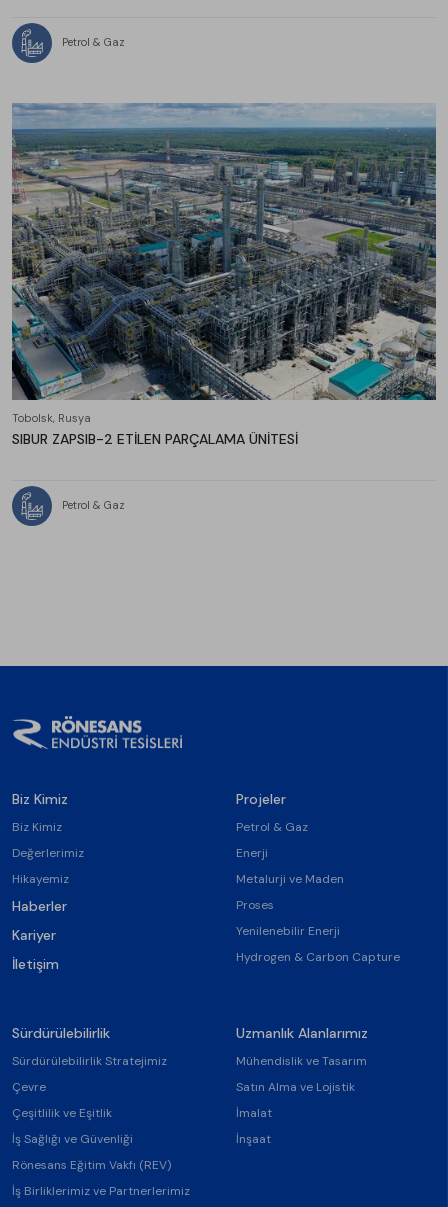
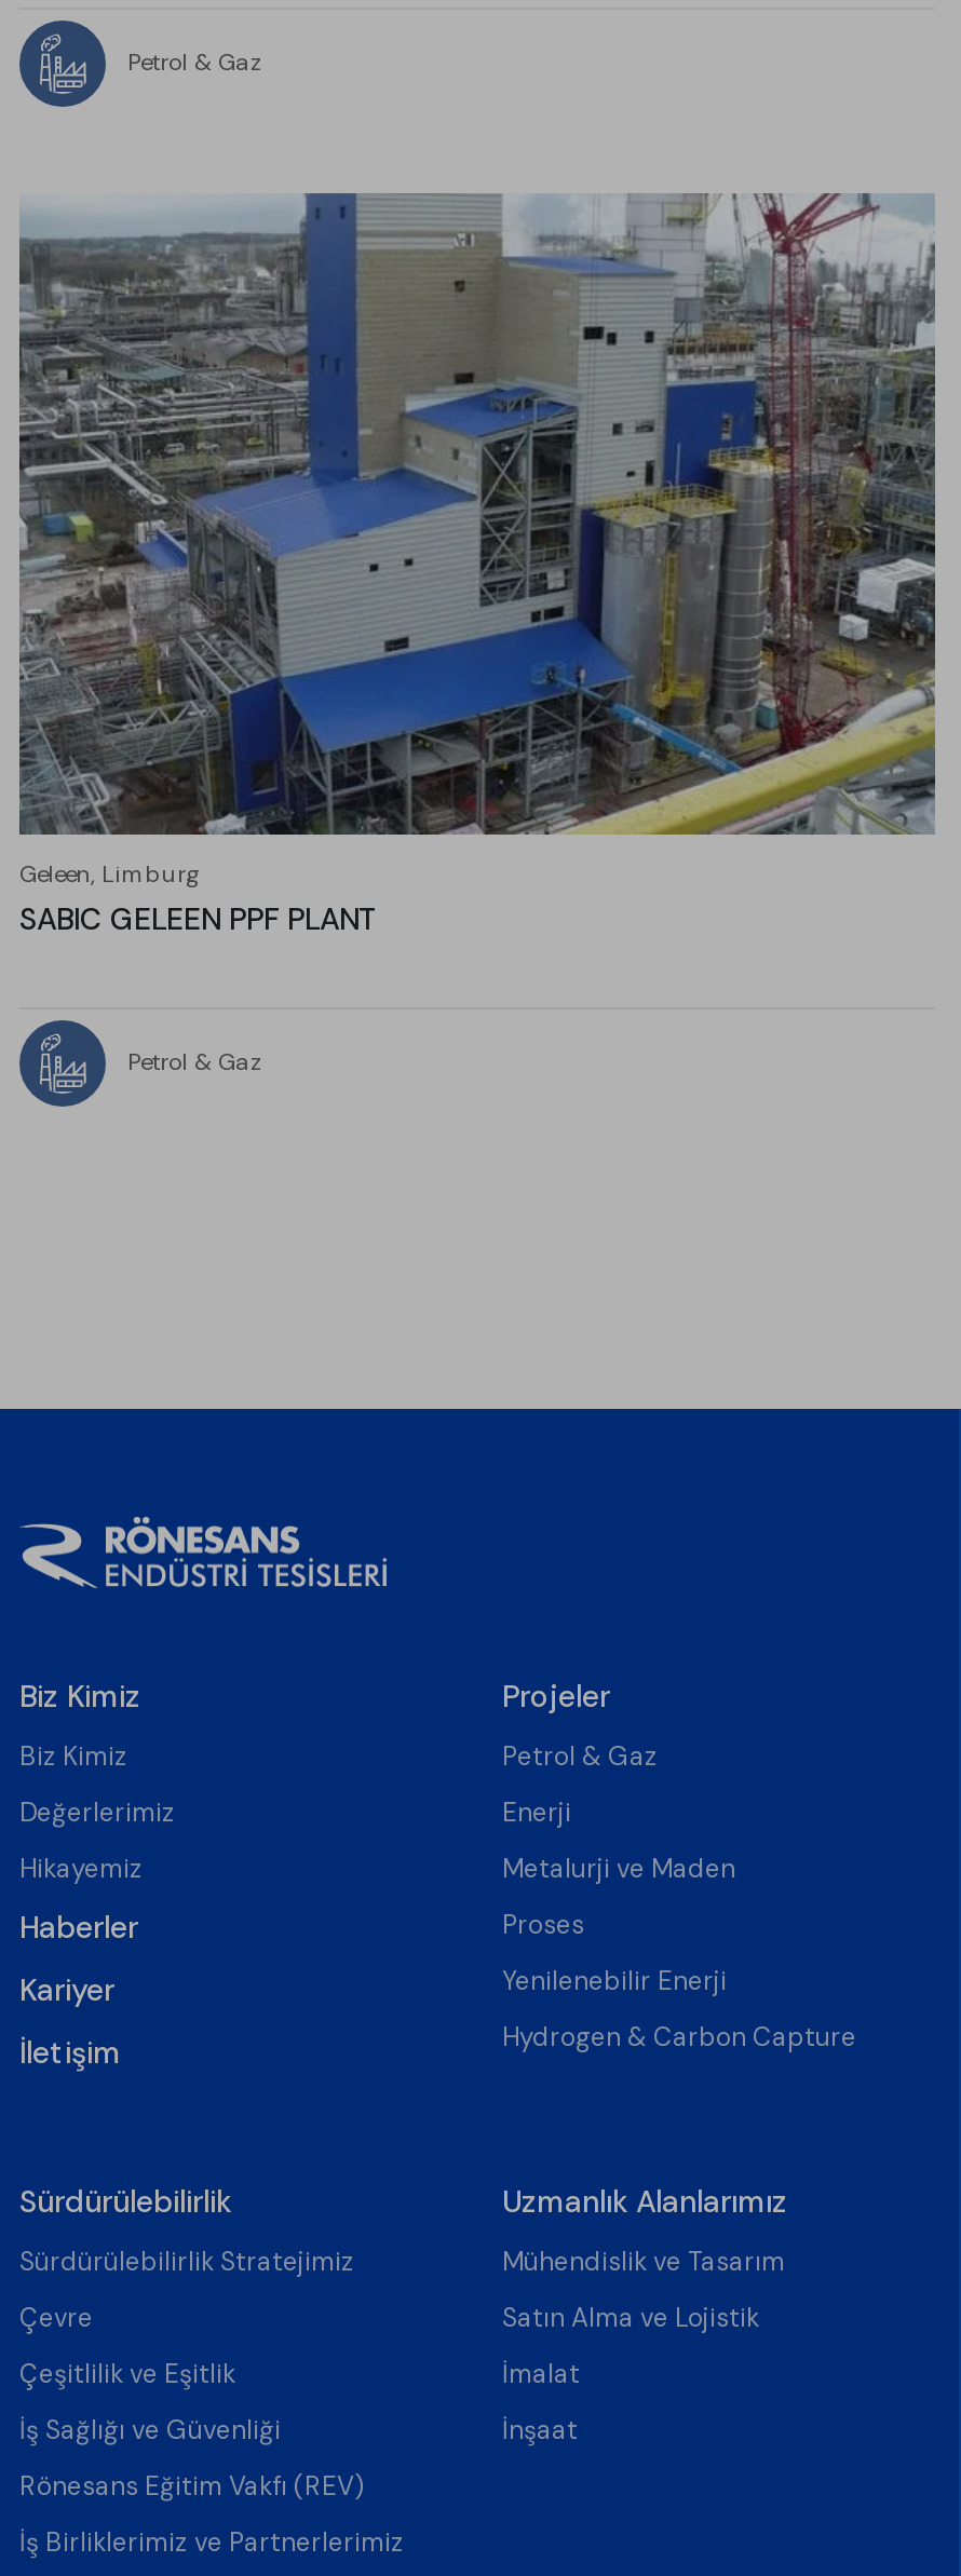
- [image]
- Tobolsk, Rusya
- SIBUR ZAPSIB-2 ETİLEN PARÇALAMA ÜNİTESİ
+ [image]
+ Geleen, Limburg
+ SABIC GELEEN PPF PLANT
